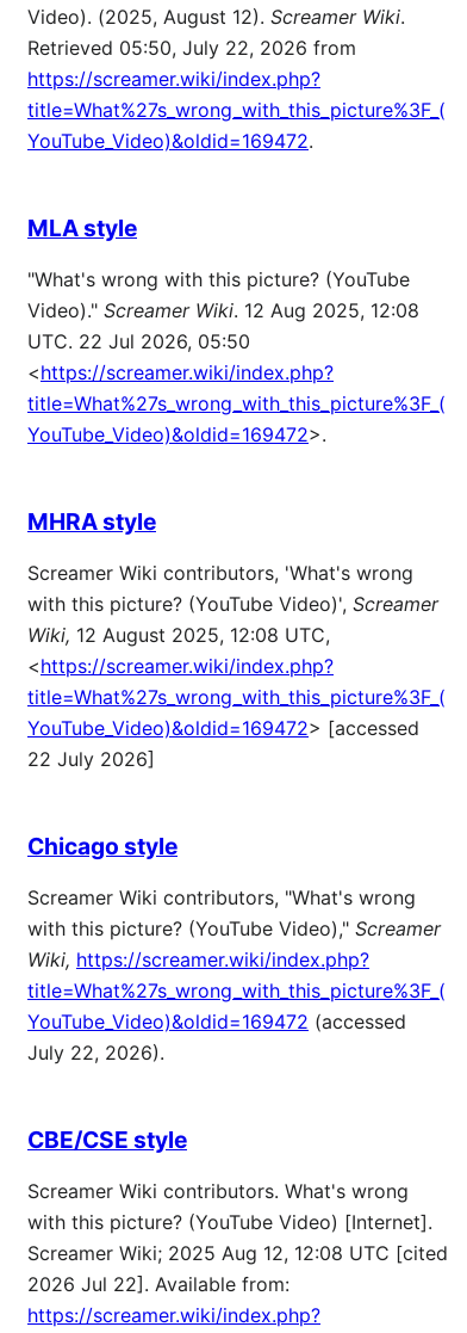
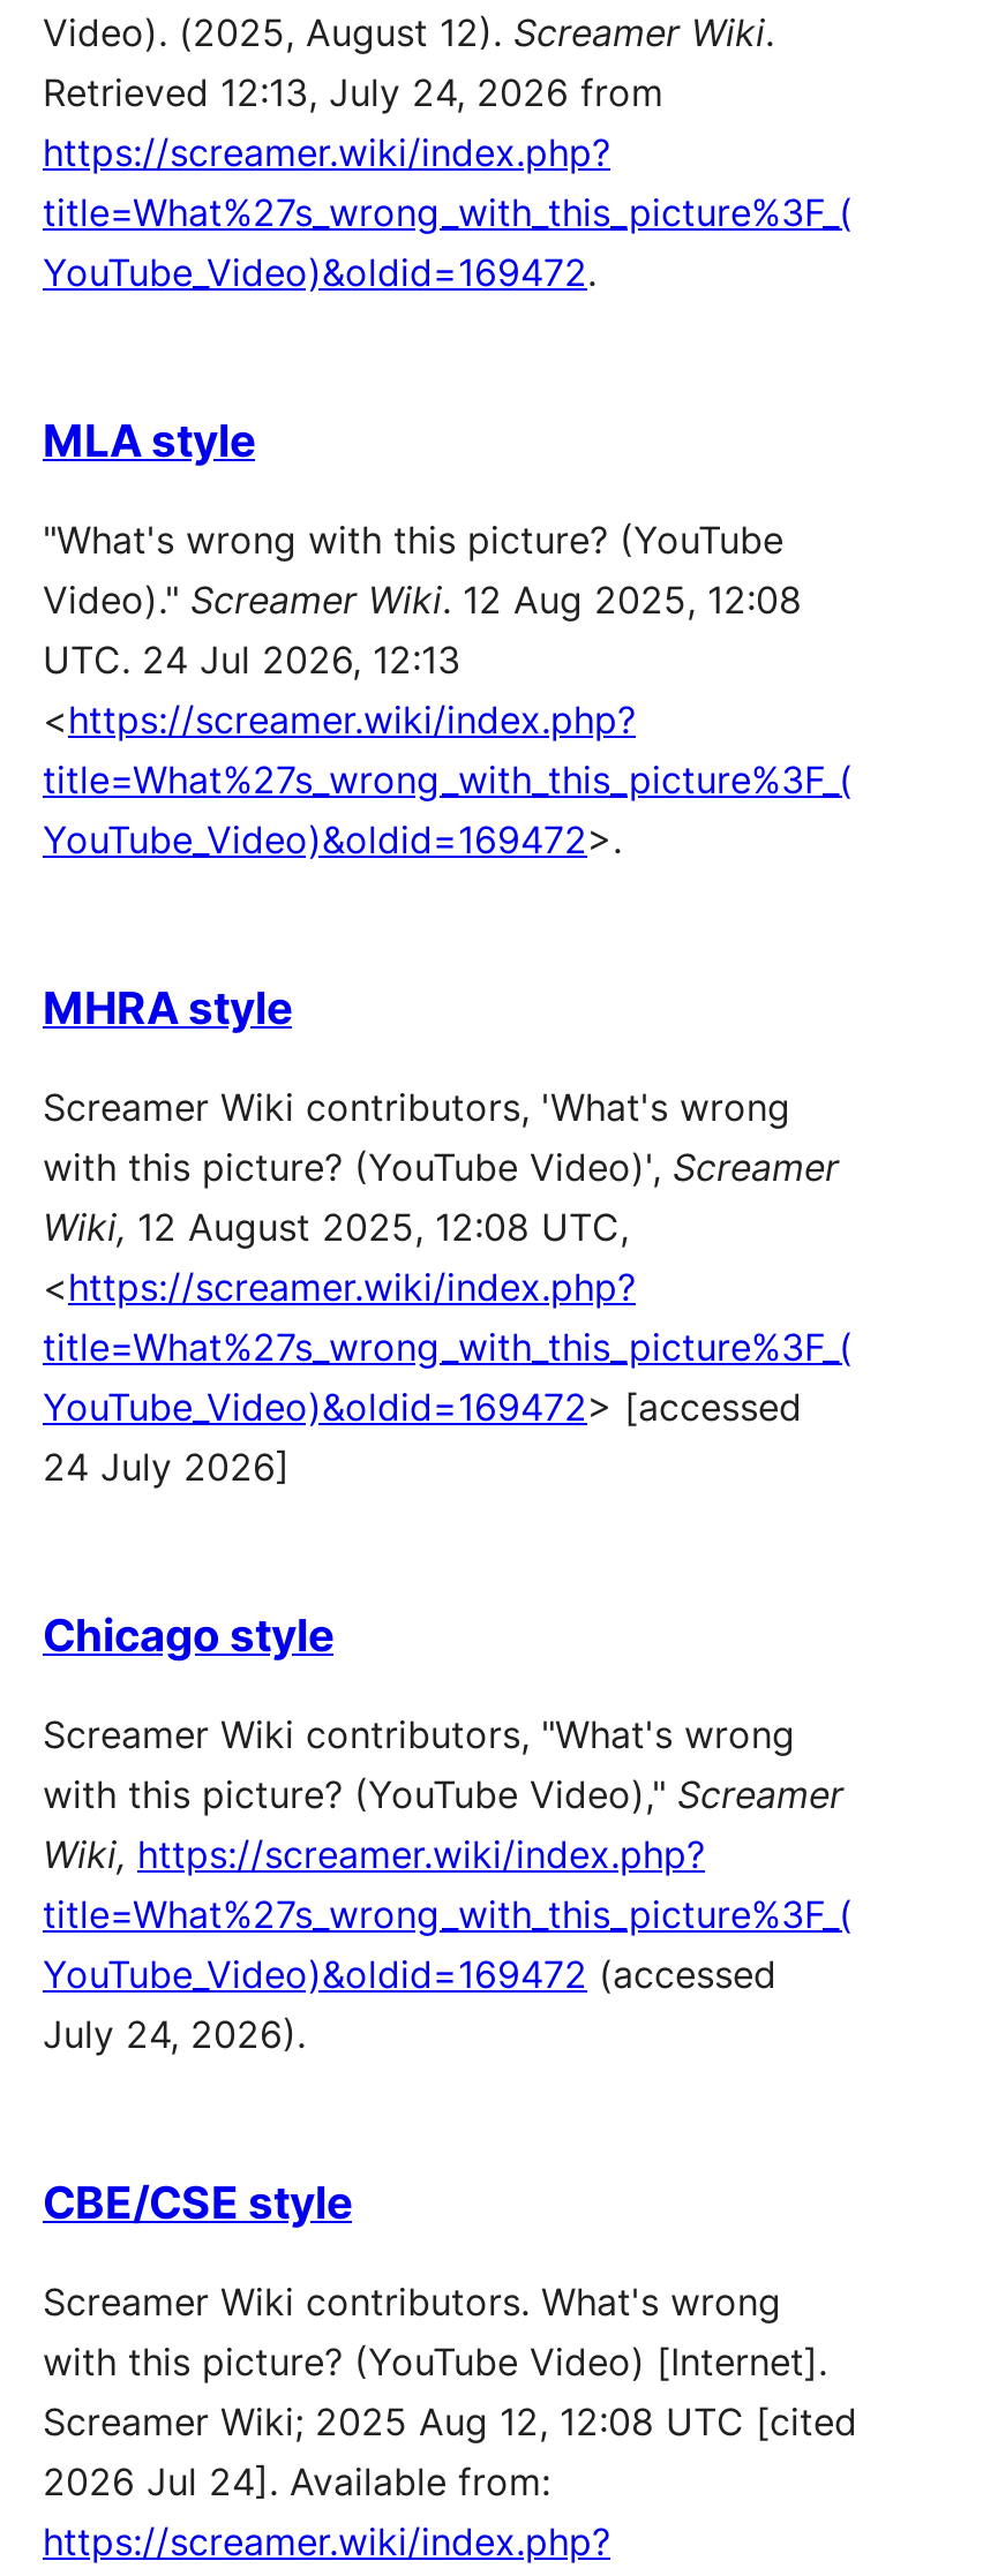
- Retrieved 05:50, July 22, 2026 from
+ Retrieved 12:13, July 24, 2026 from

- UTC. 22 Jul 2026, 05:50
+ UTC. 24 Jul 2026, 12:13

- 22 July 2026]
+ 24 July 2026]

- July 22, 2026).
+ July 24, 2026).

- 2026 Jul 22]. Available from:
+ 2026 Jul 24]. Available from:
